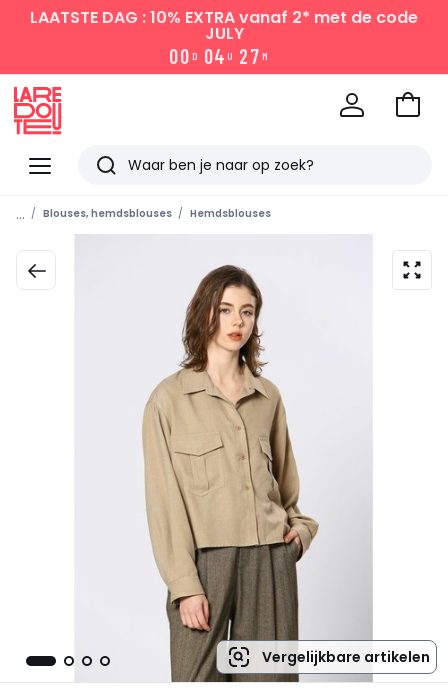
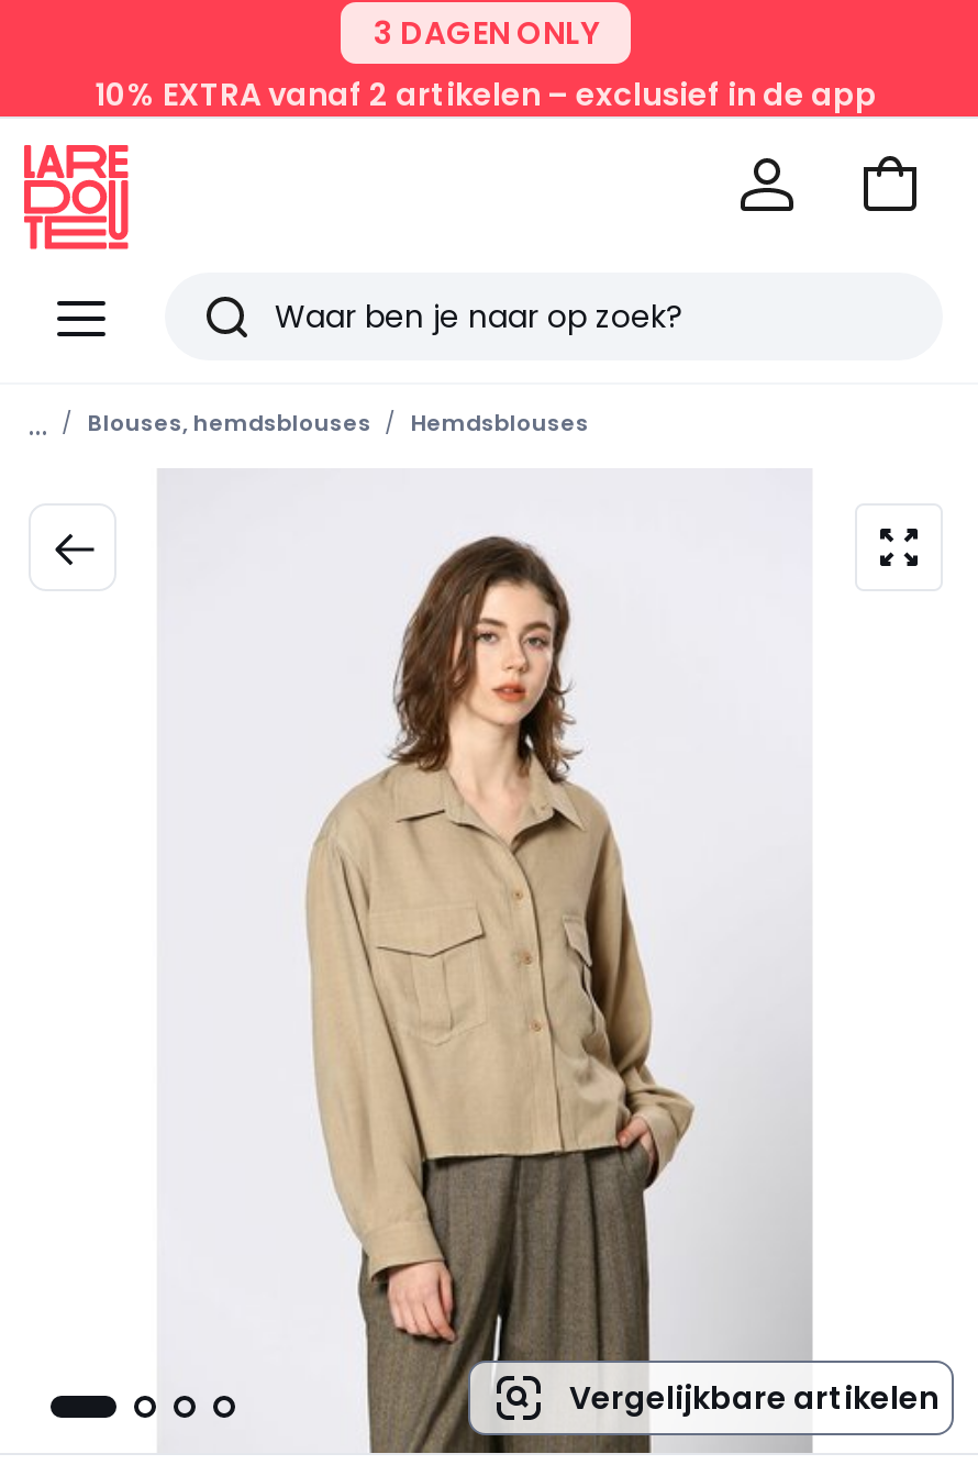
- LAATSTE DAG : 10% EXTRA vanaf 2* met de code
- JULY
- 0 0 D 04U 2 7M
+ 3 DAGEN ONLY
+ 10% EXTRA vanaf 2 artikelen – exclusief in de app
